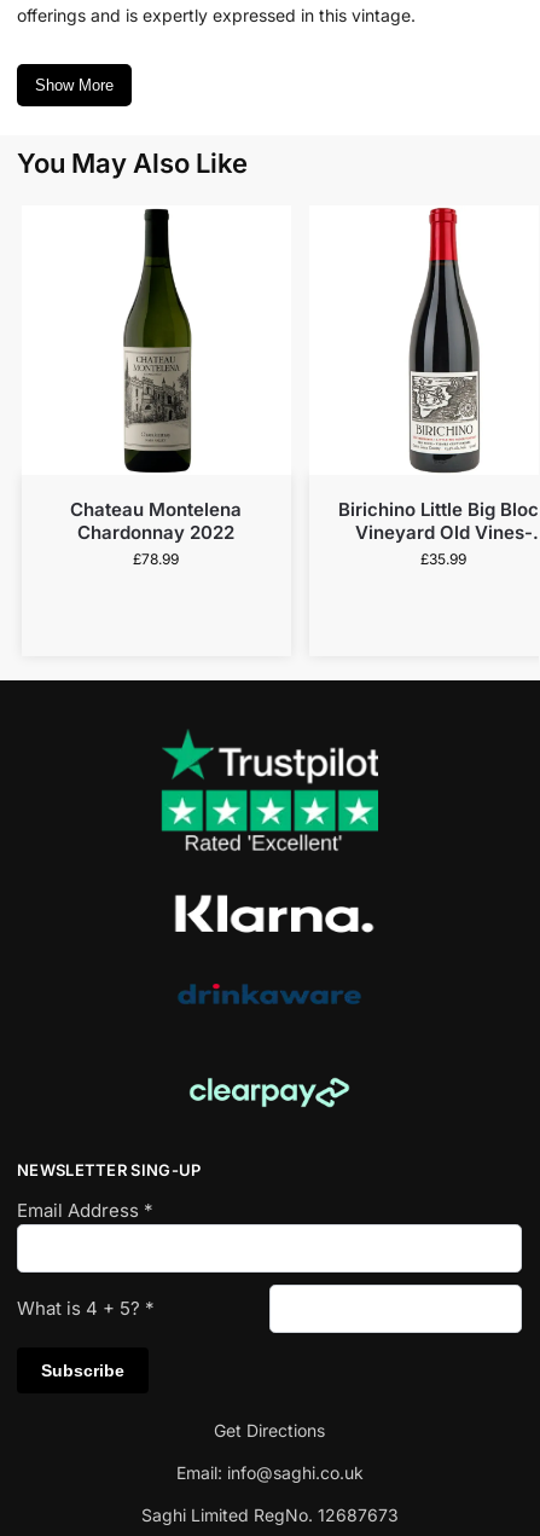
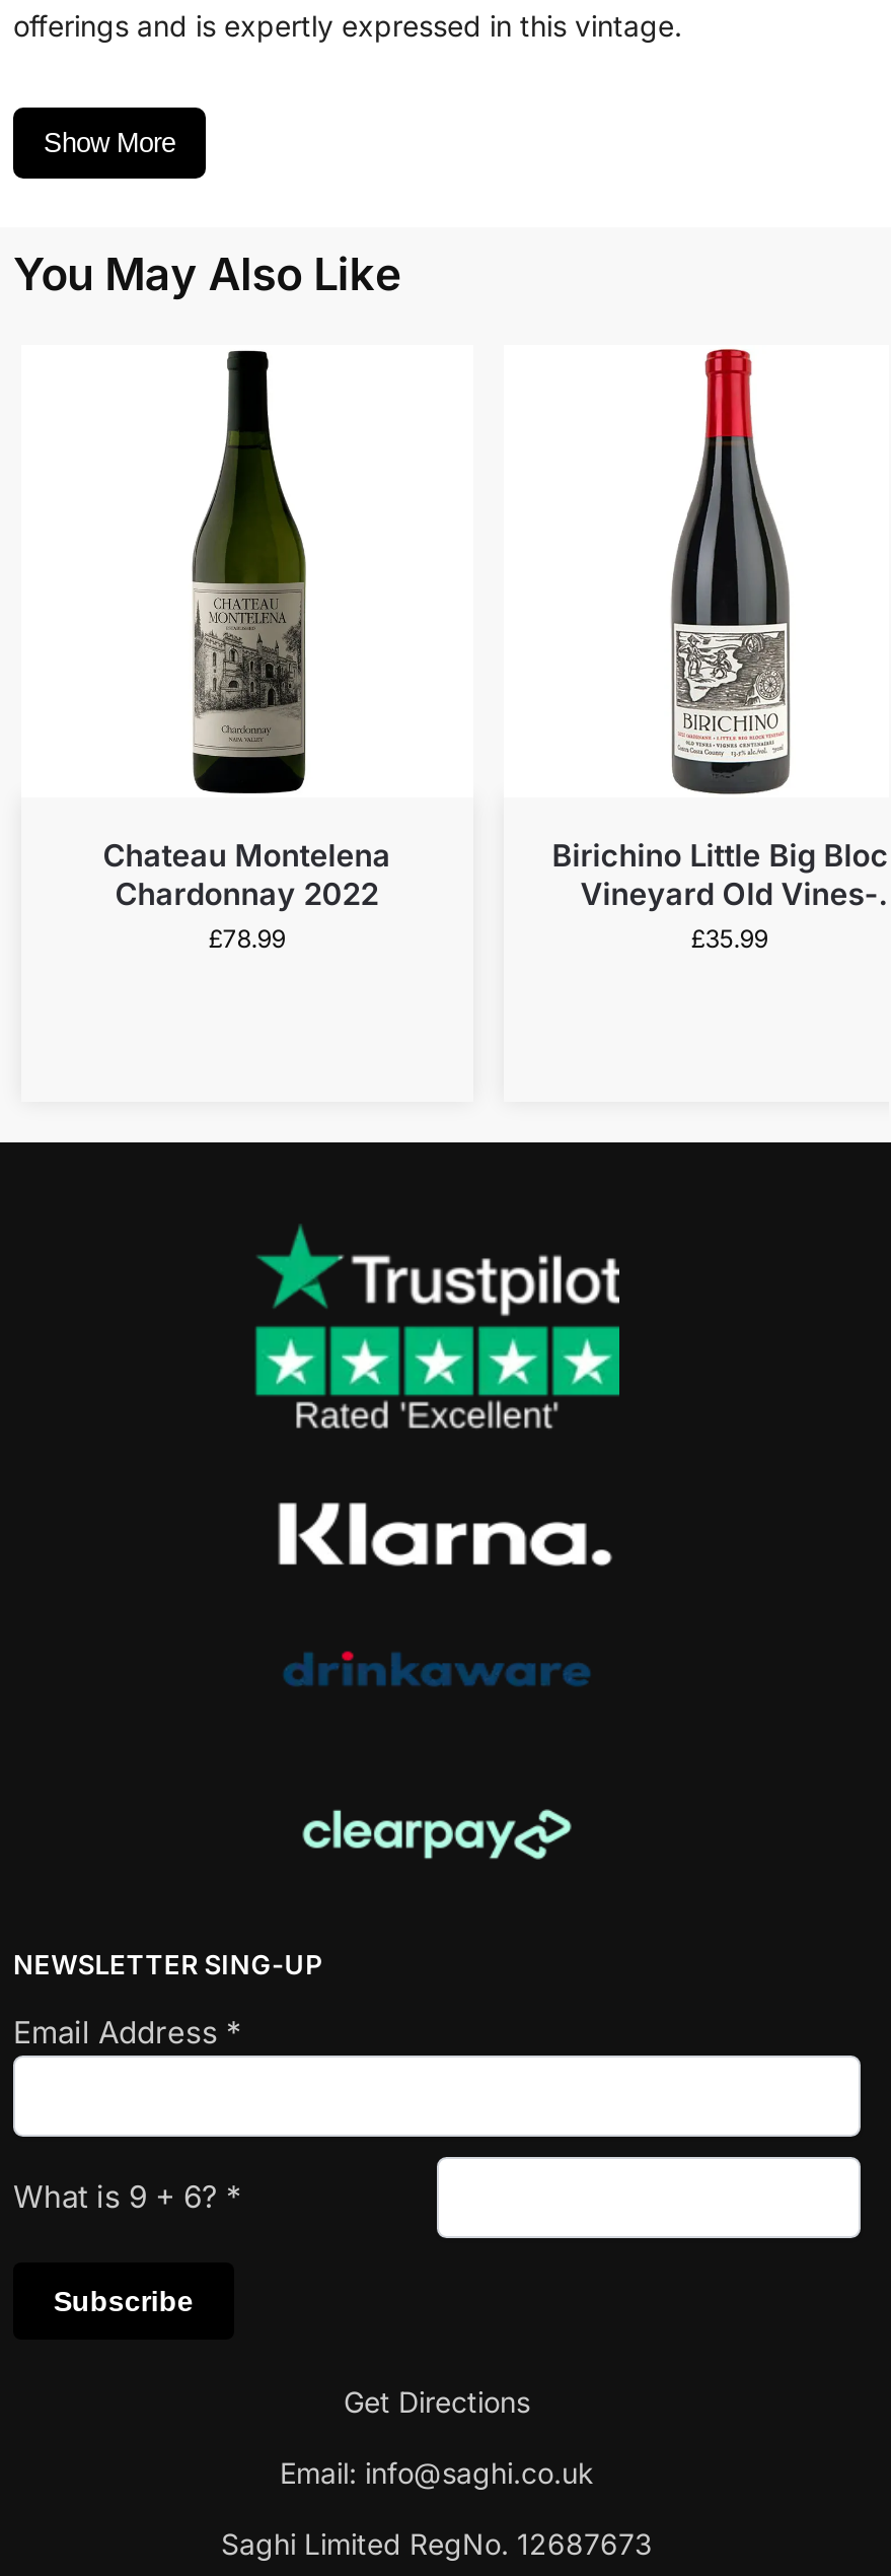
- What is 4 + 5? *
+ What is 9 + 6? *
